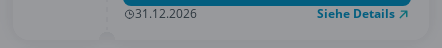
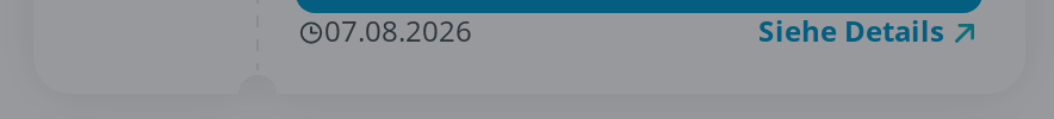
- 31.12.2026
+ 07.08.2026
